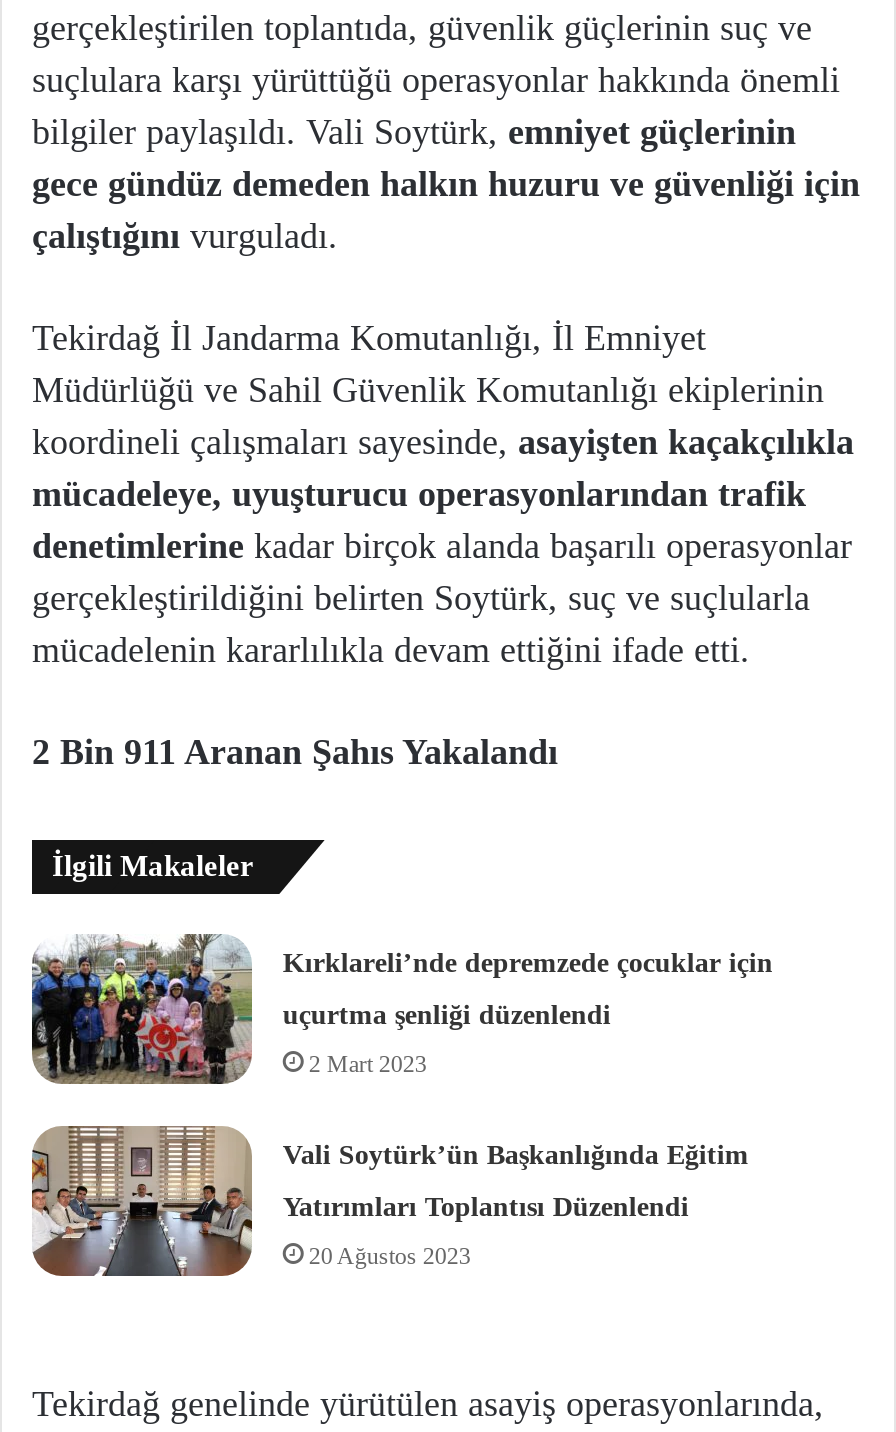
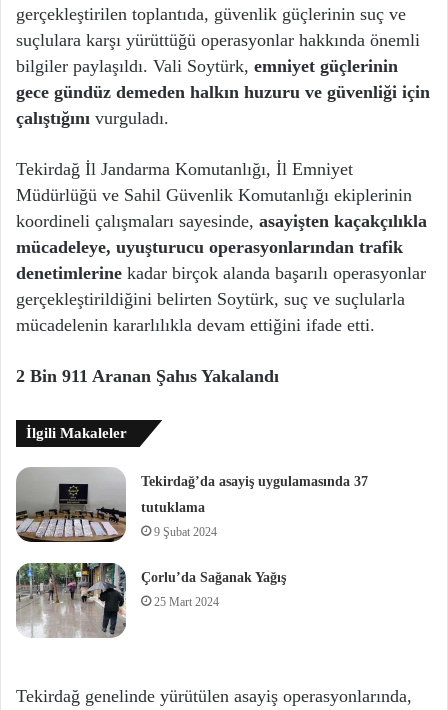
- [image]
- Kırklareli’nde depremzede çocuklar için
- uçurtma şenliği düzenlendi
- 2 Mart 2023
- Vali Soytürk’ün Başkanlığında Eğitim
- Yatırımları Toplantısı Düzenlendi
- 20 Ağustos 2023
+ [image]
+ Tekirdağ’da asayiş uygulamasında 37
+ tutuklama
+ 9 Şubat 2024
+ Çorlu’da Sağanak Yağış
+ 25 Mart 2024

- [image]
+ [image]
